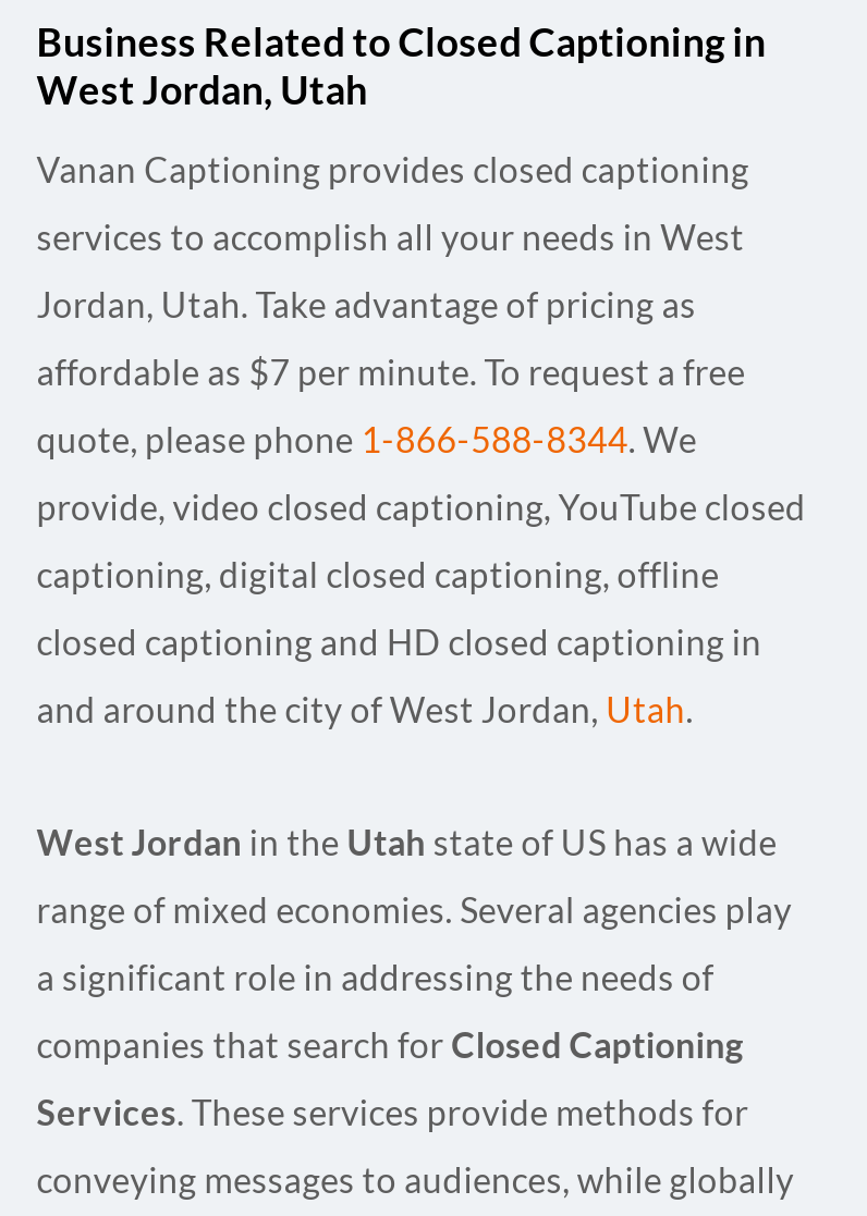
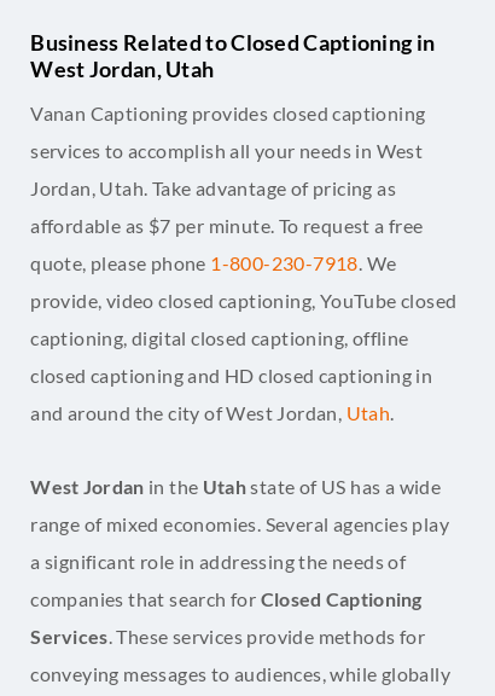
- quote, please phone 1-866-588-8344. We
+ quote, please phone 1-800-230-7918. We
